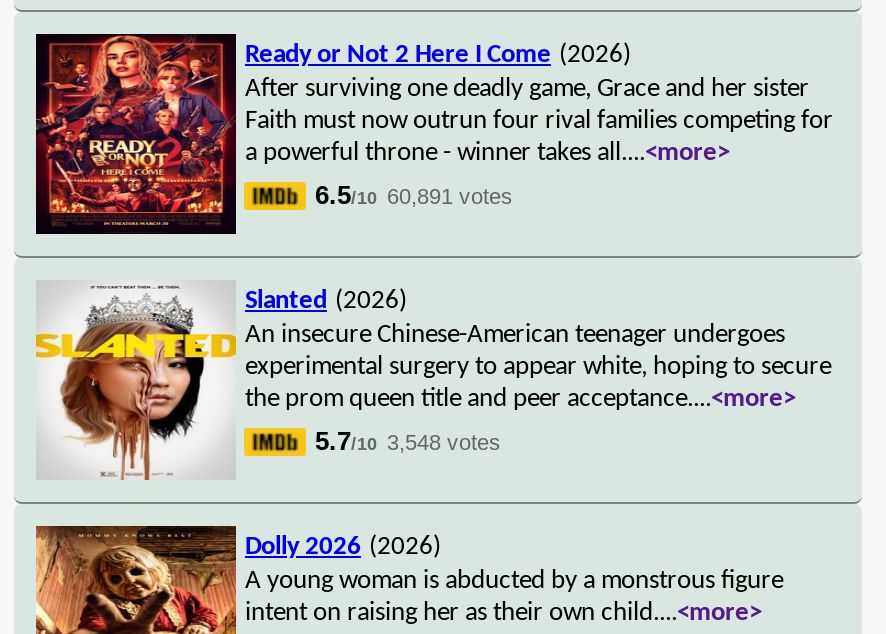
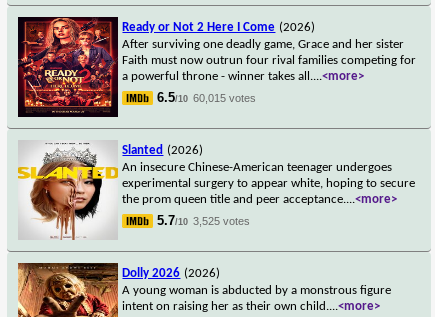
- 6.5/10 60,891 votes
+ 6.5/10 60,015 votes

- 5.7/10 3,548 votes
+ 5.7/10 3,525 votes
